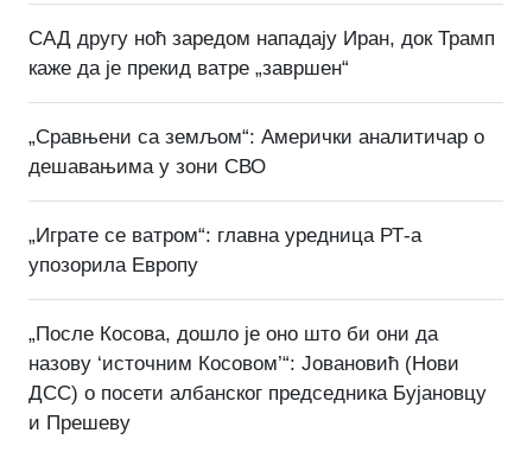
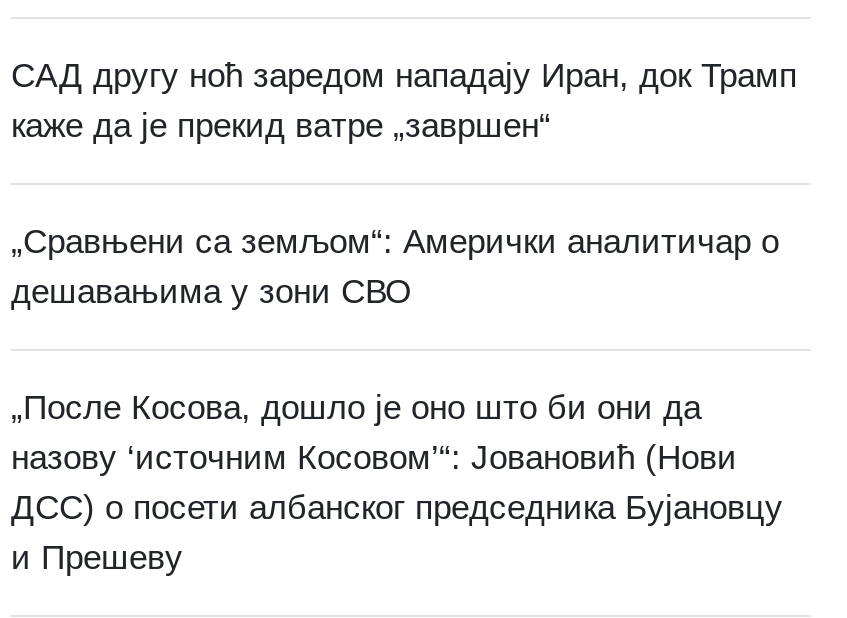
- „Играте се ватром“: главна уредница РТ-а
- упозорила Европу
